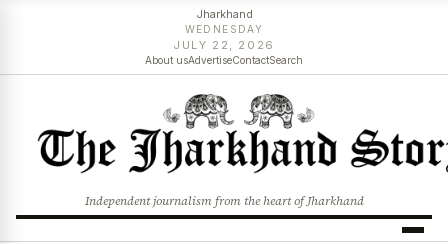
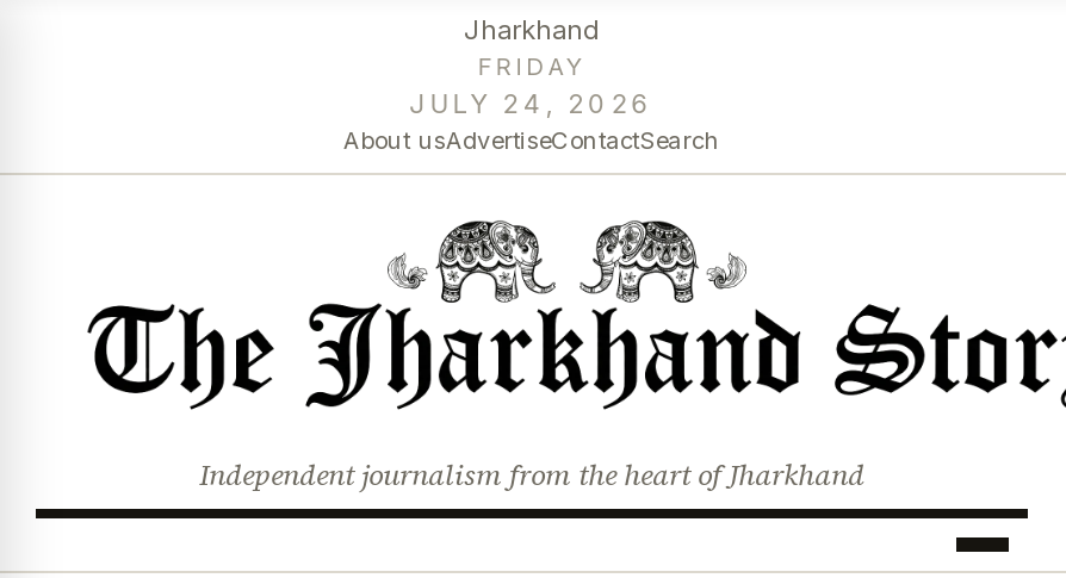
- WEDNESDAY
- JULY 22, 2026
+ FRIDAY
+ JULY 24, 2026
